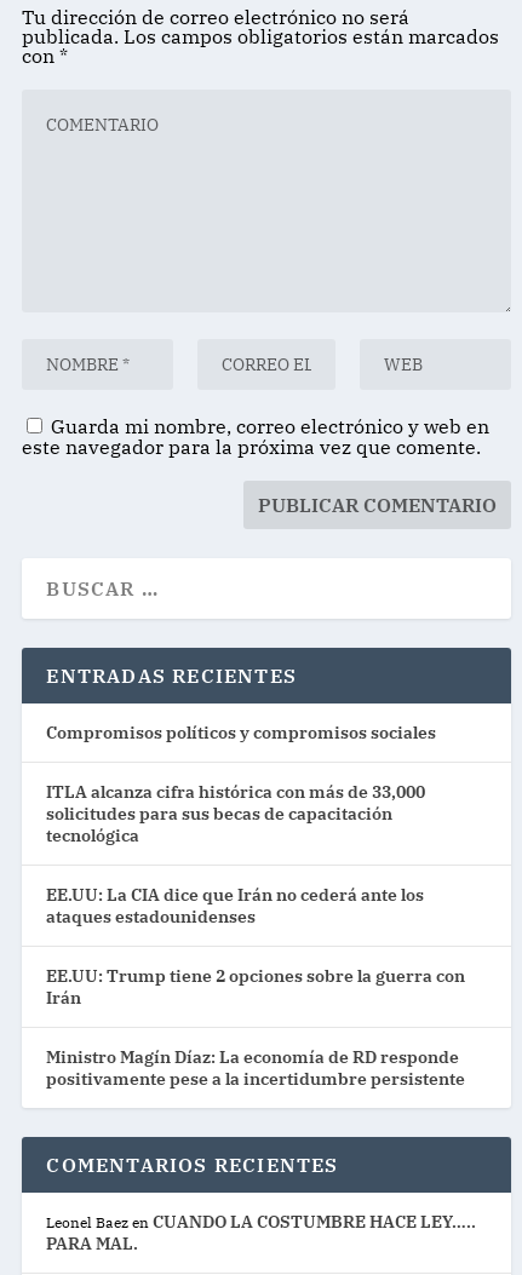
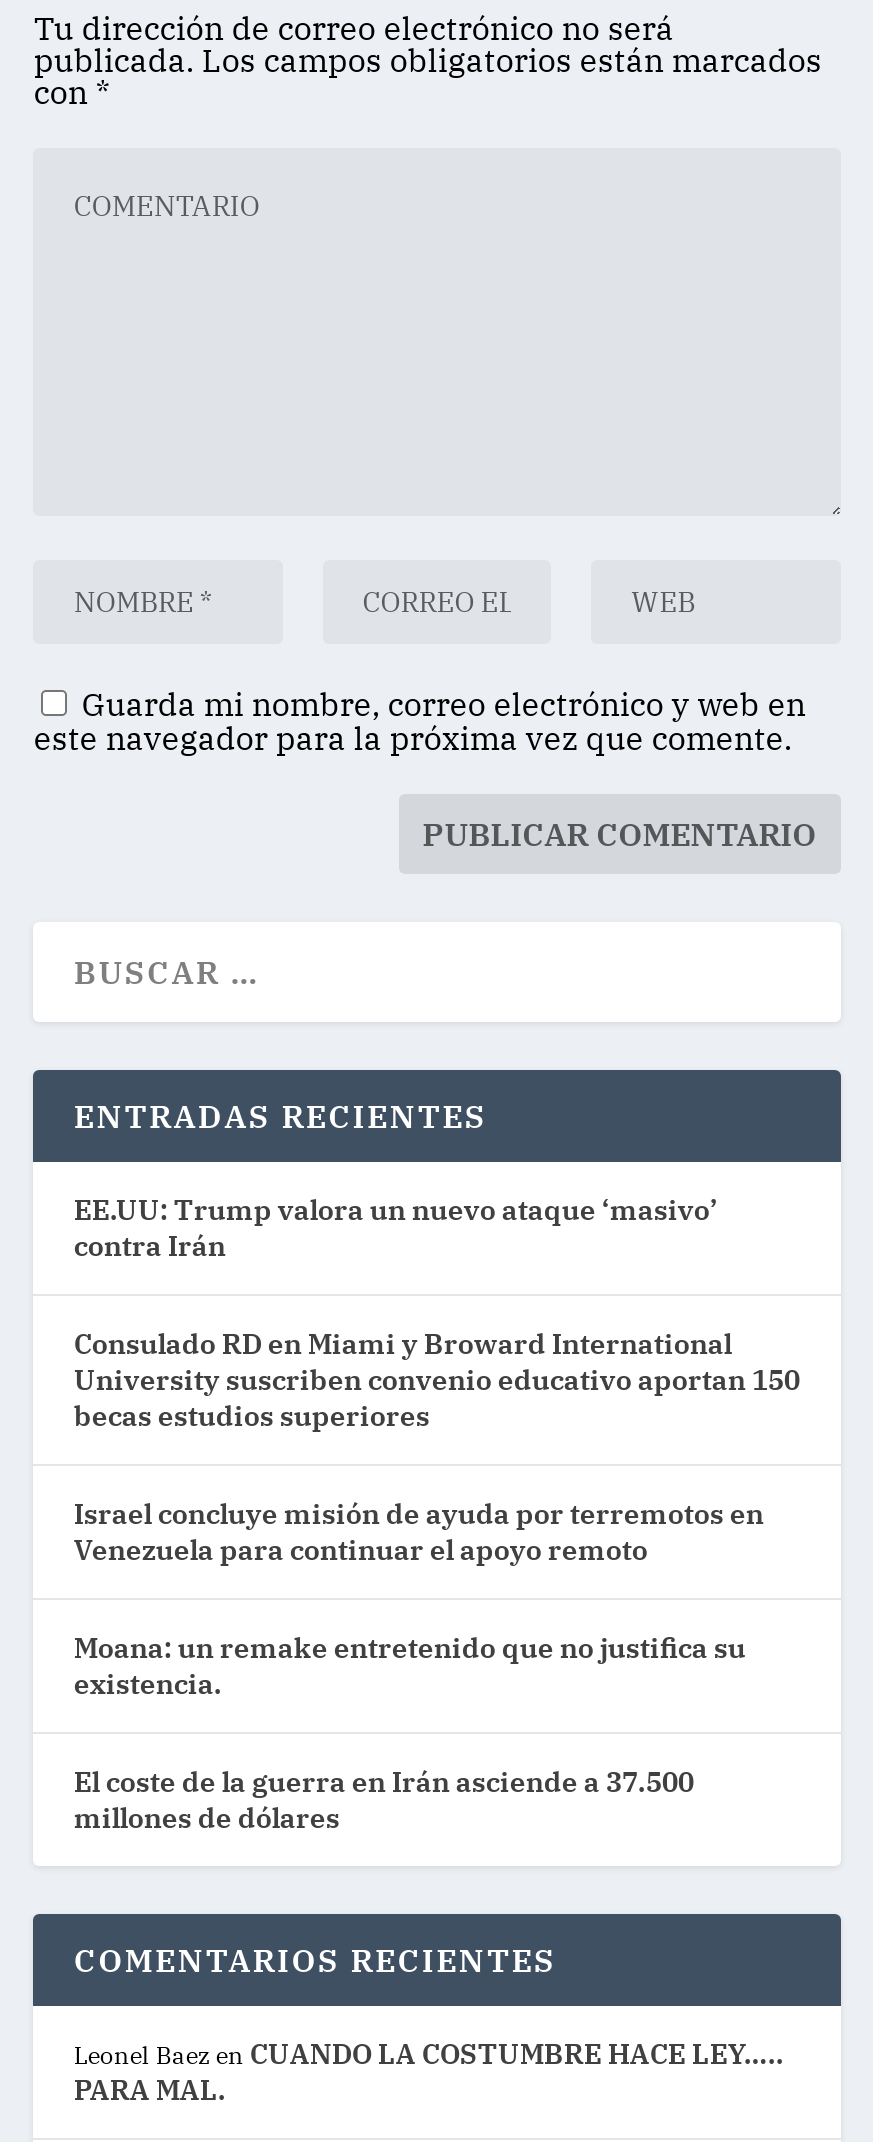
- Compromisos políticos y compromisos sociales
+ EE.UU: Trump valora un nuevo ataque ‘masivo’
+ contra Irán

- ITLA alcanza cifra histórica con más de 33,000
- solicitudes para sus becas de capacitación
- tecnológica
+ Consulado RD en Miami y Broward International
+ University suscriben convenio educativo aportan 150
+ becas estudios superiores

- EE.UU: La CIA dice que Irán no cederá ante los
- ataques estadounidenses
+ Israel concluye misión de ayuda por terremotos en
+ Venezuela para continuar el apoyo remoto

- EE.UU: Trump tiene 2 opciones sobre la guerra con
- Irán
+ Moana: un remake entretenido que no justifica su
+ existencia.

- Ministro Magín Díaz: La economía de RD responde
- positivamente pese a la incertidumbre persistente
+ El coste de la guerra en Irán asciende a 37.500
+ millones de dólares
